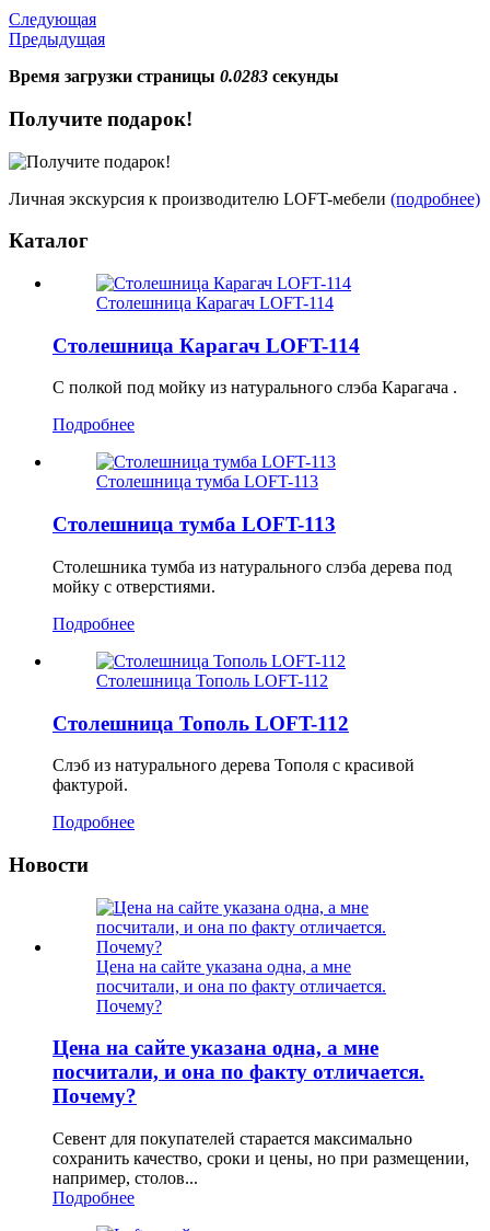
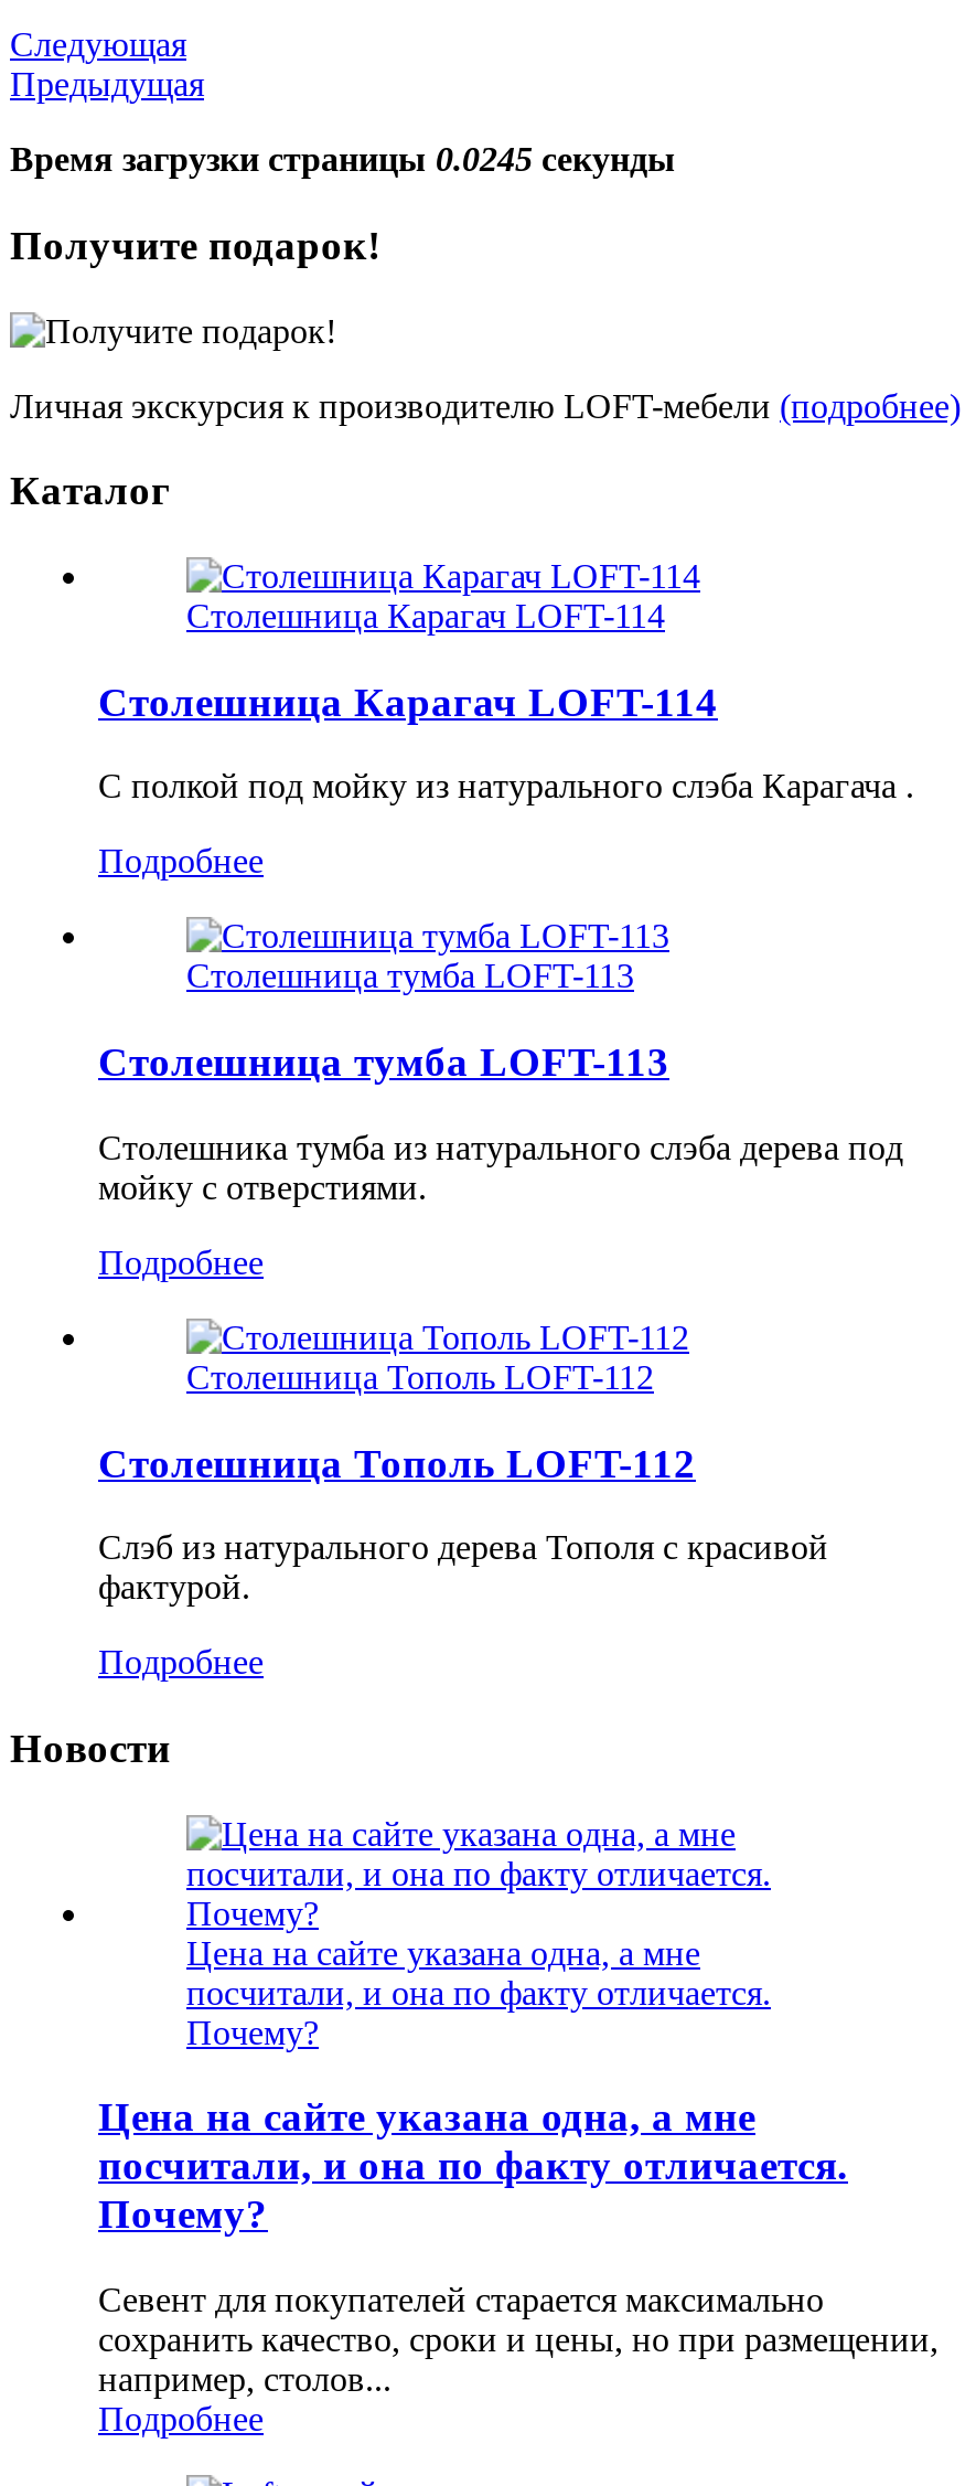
- Время загрузки страницы 0.0283 секунды
+ Время загрузки страницы 0.0245 секунды
